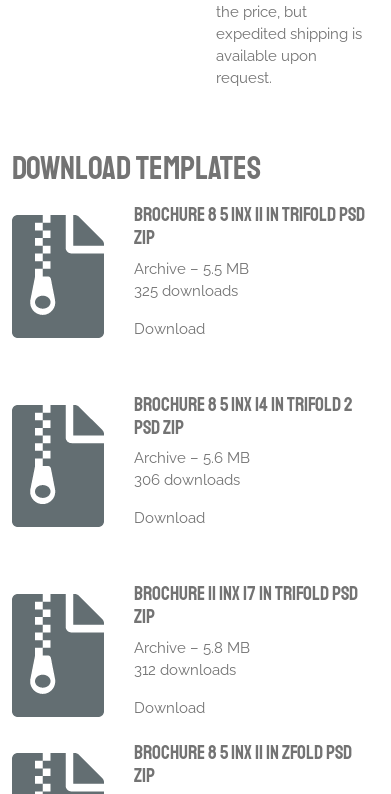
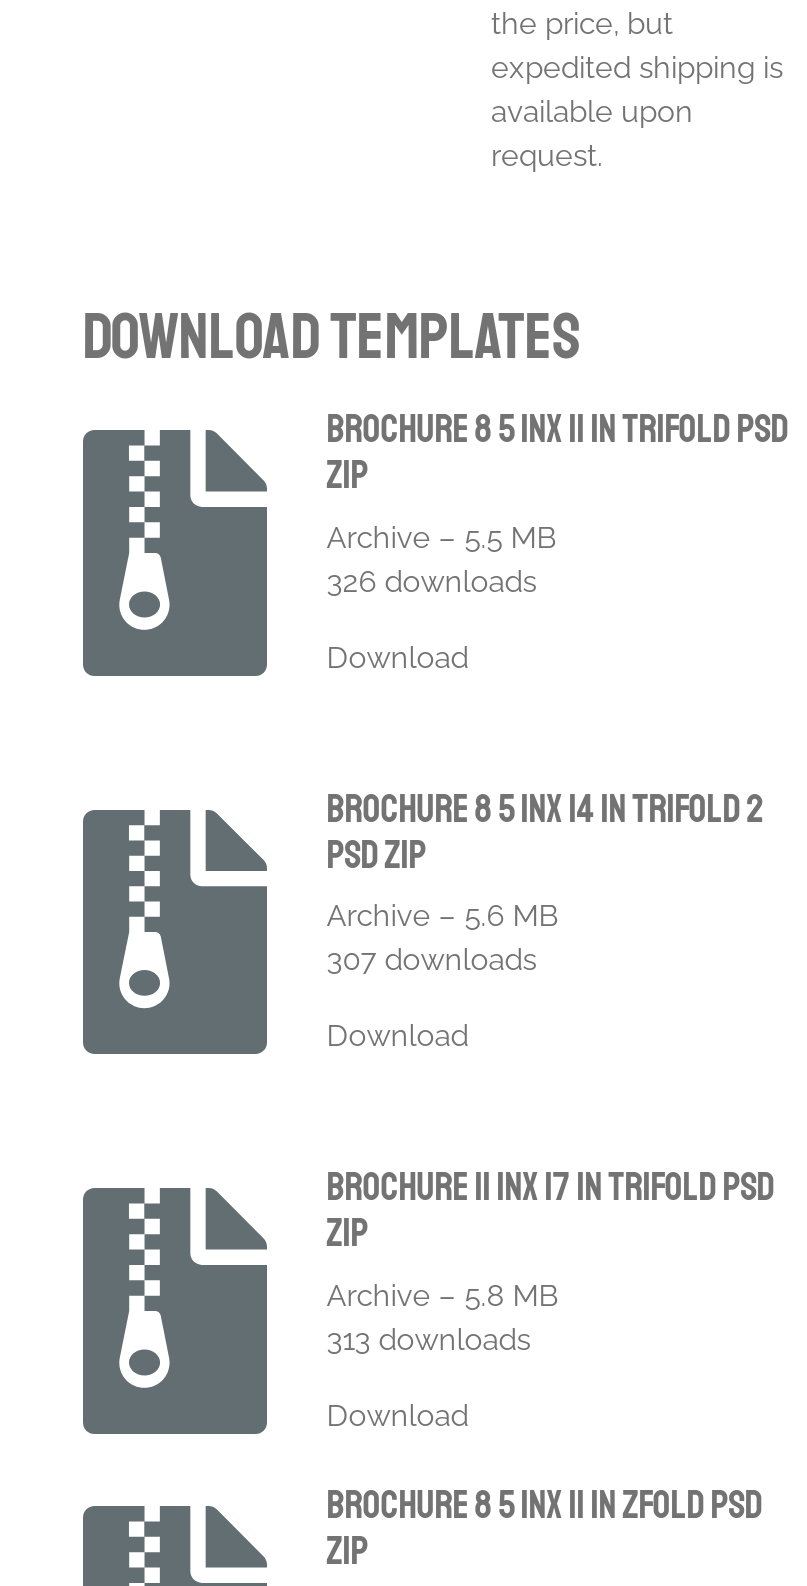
- 325 downloads
+ 326 downloads

- 306 downloads
+ 307 downloads

- 312 downloads
+ 313 downloads
